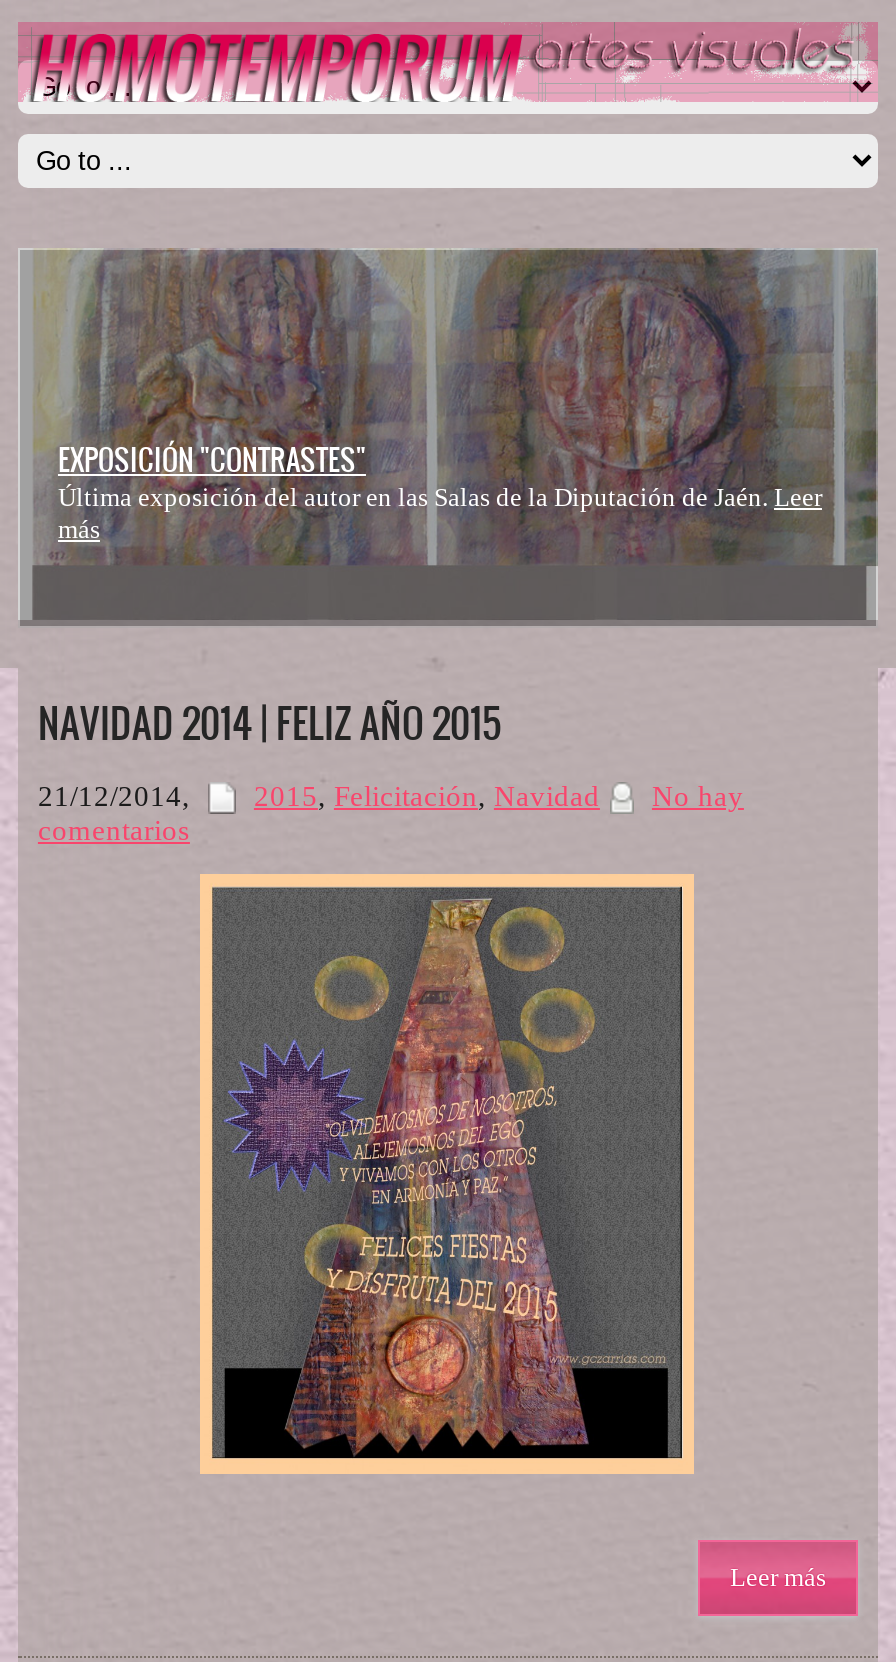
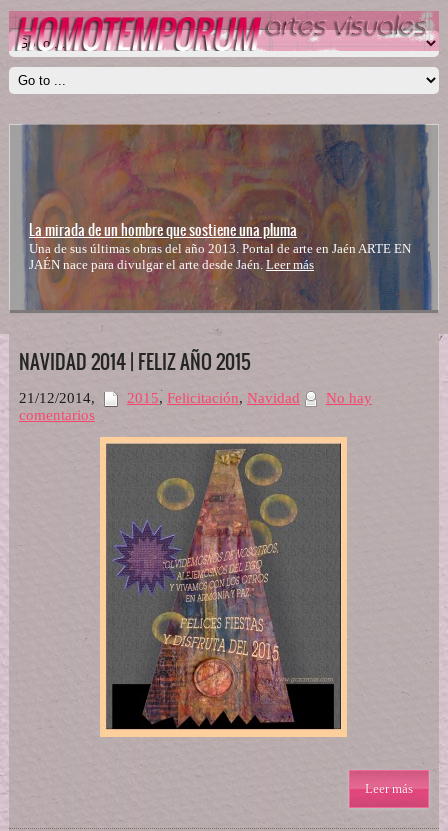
- [image]
- EXPOSICIÓN "CONTRASTES"
- Última exposición del autor en las Salas de la Diputación de Jaén. Leer
- más
+ [image]
+ La mirada de un hombre que sostiene una pluma
+ Una de sus últimas obras del año 2013. Portal de arte en Jaén ARTE EN
+ JAÉN nace para divulgar el arte desde Jaén. Leer más
